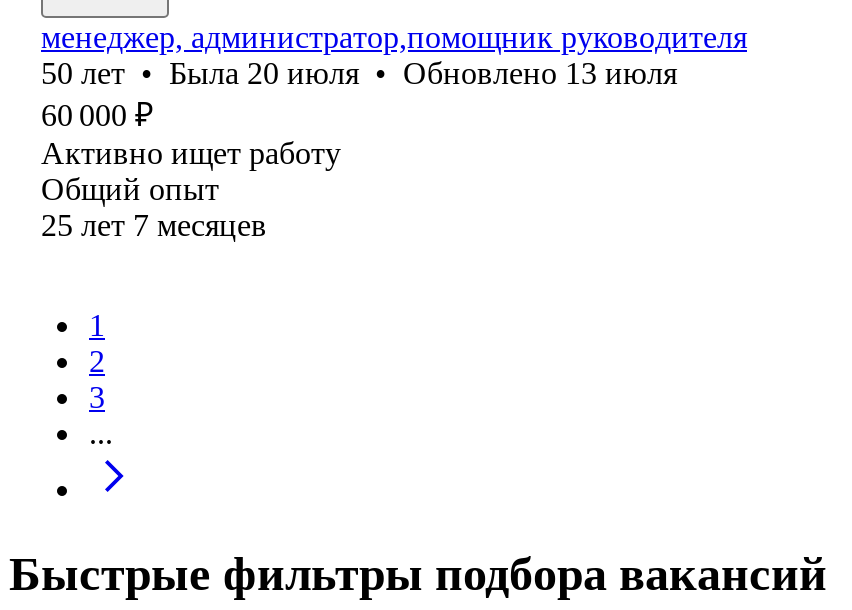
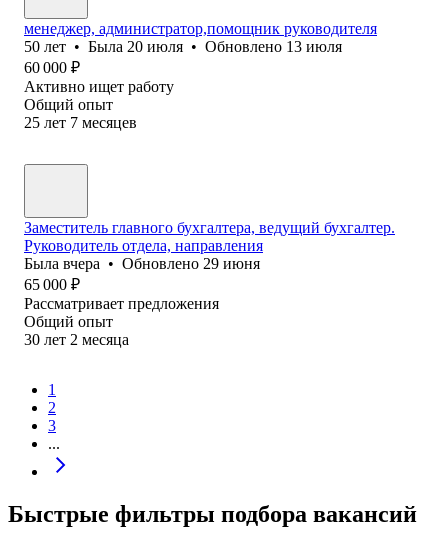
+ Заместитель главного бухгалтера, ведущий бухгалтер.
+ Руководитель отдела, направления
+ Была вчера • Обновлено 29 июня
+ 65 000 ₽
+ Рассматривает предложения
+ Общий опыт
+ 30 лет 2 месяца
